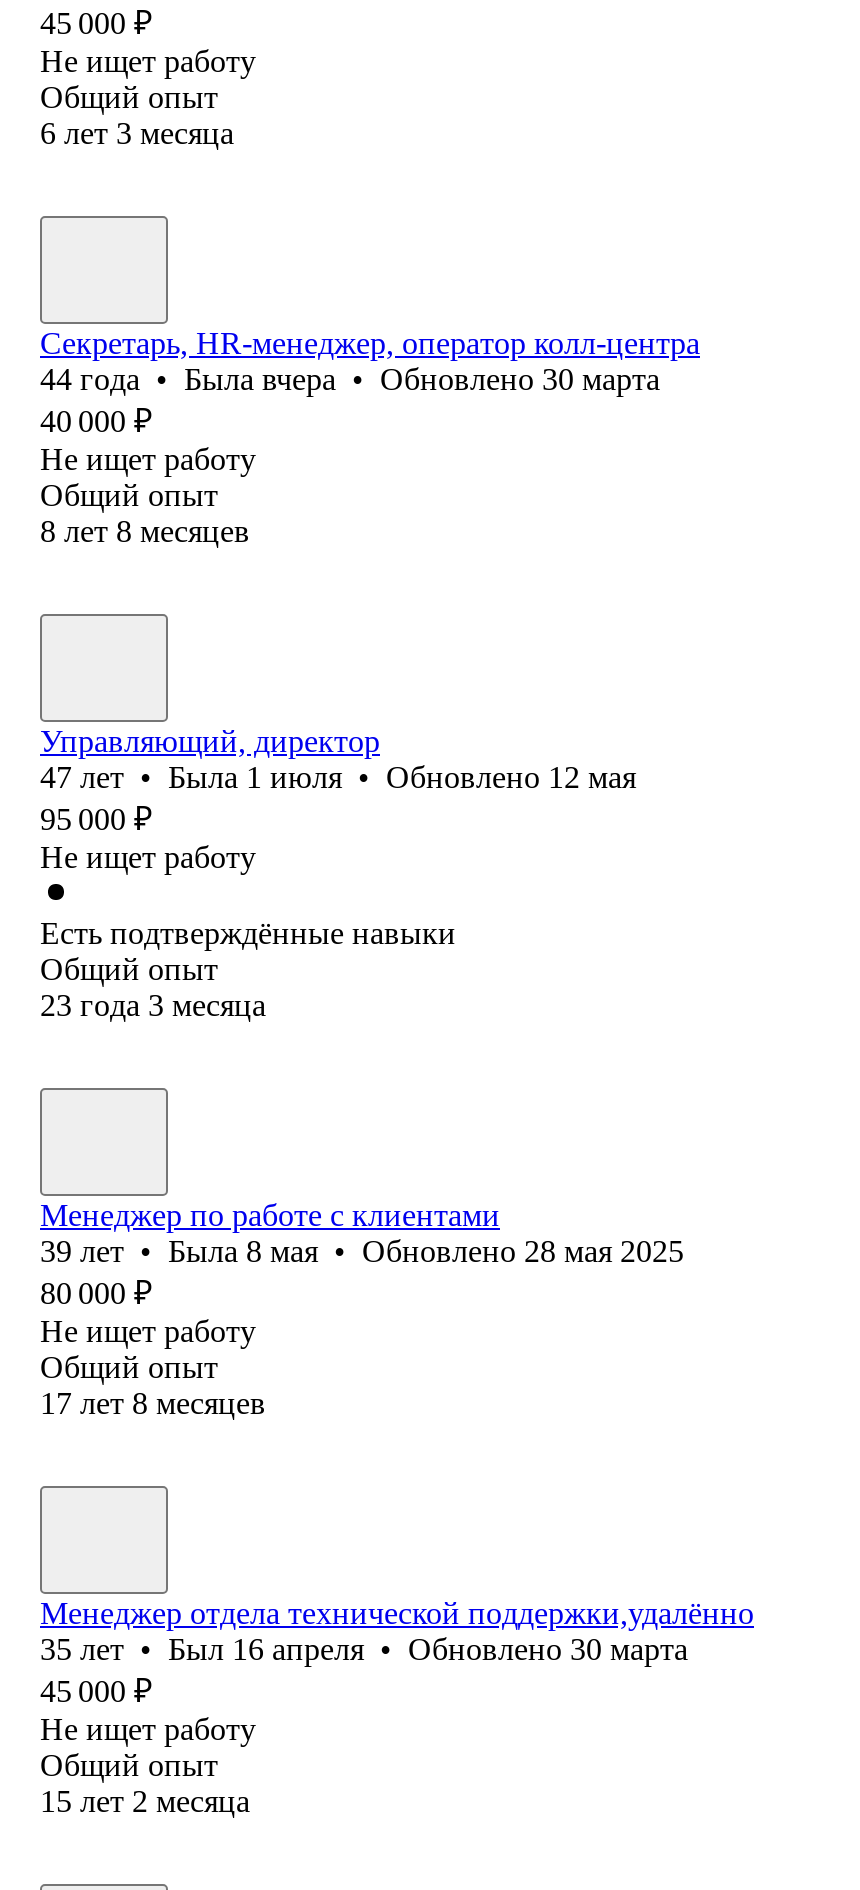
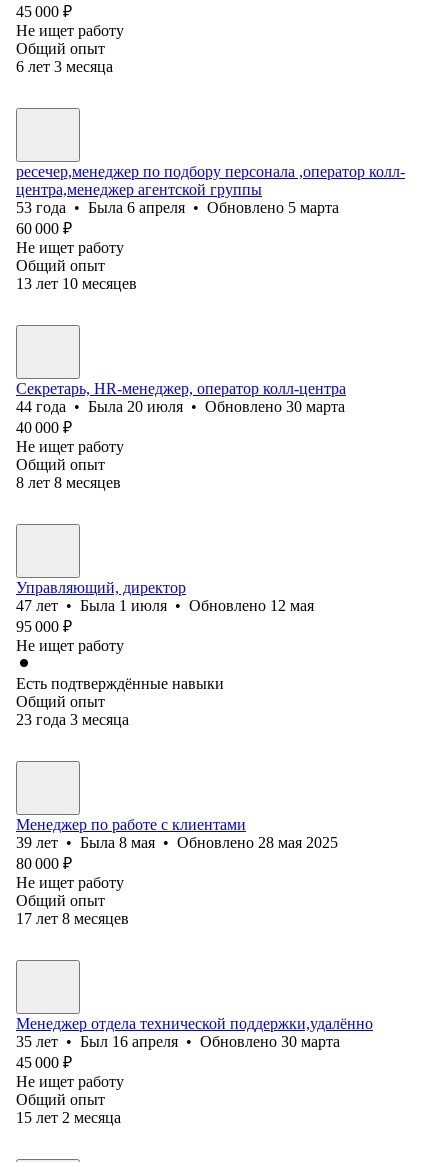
+ ресечер,менеджер по подбору персонала ,оператор колл-
+ центра,менеджер агентской группы
+ 53 года • Была 6 апреля • Обновлено 5 марта
+ 60 000 ₽
+ Не ищет работу
+ Общий опыт
+ 13 лет 10 месяцев

- 44 года • Была вчера • Обновлено 30 марта
+ 44 года • Была 20 июля • Обновлено 30 марта
